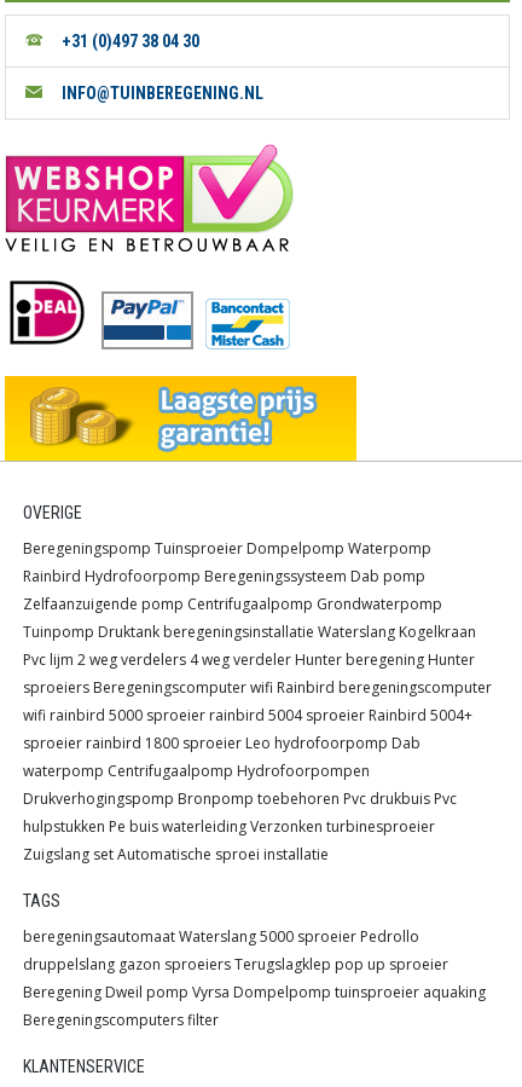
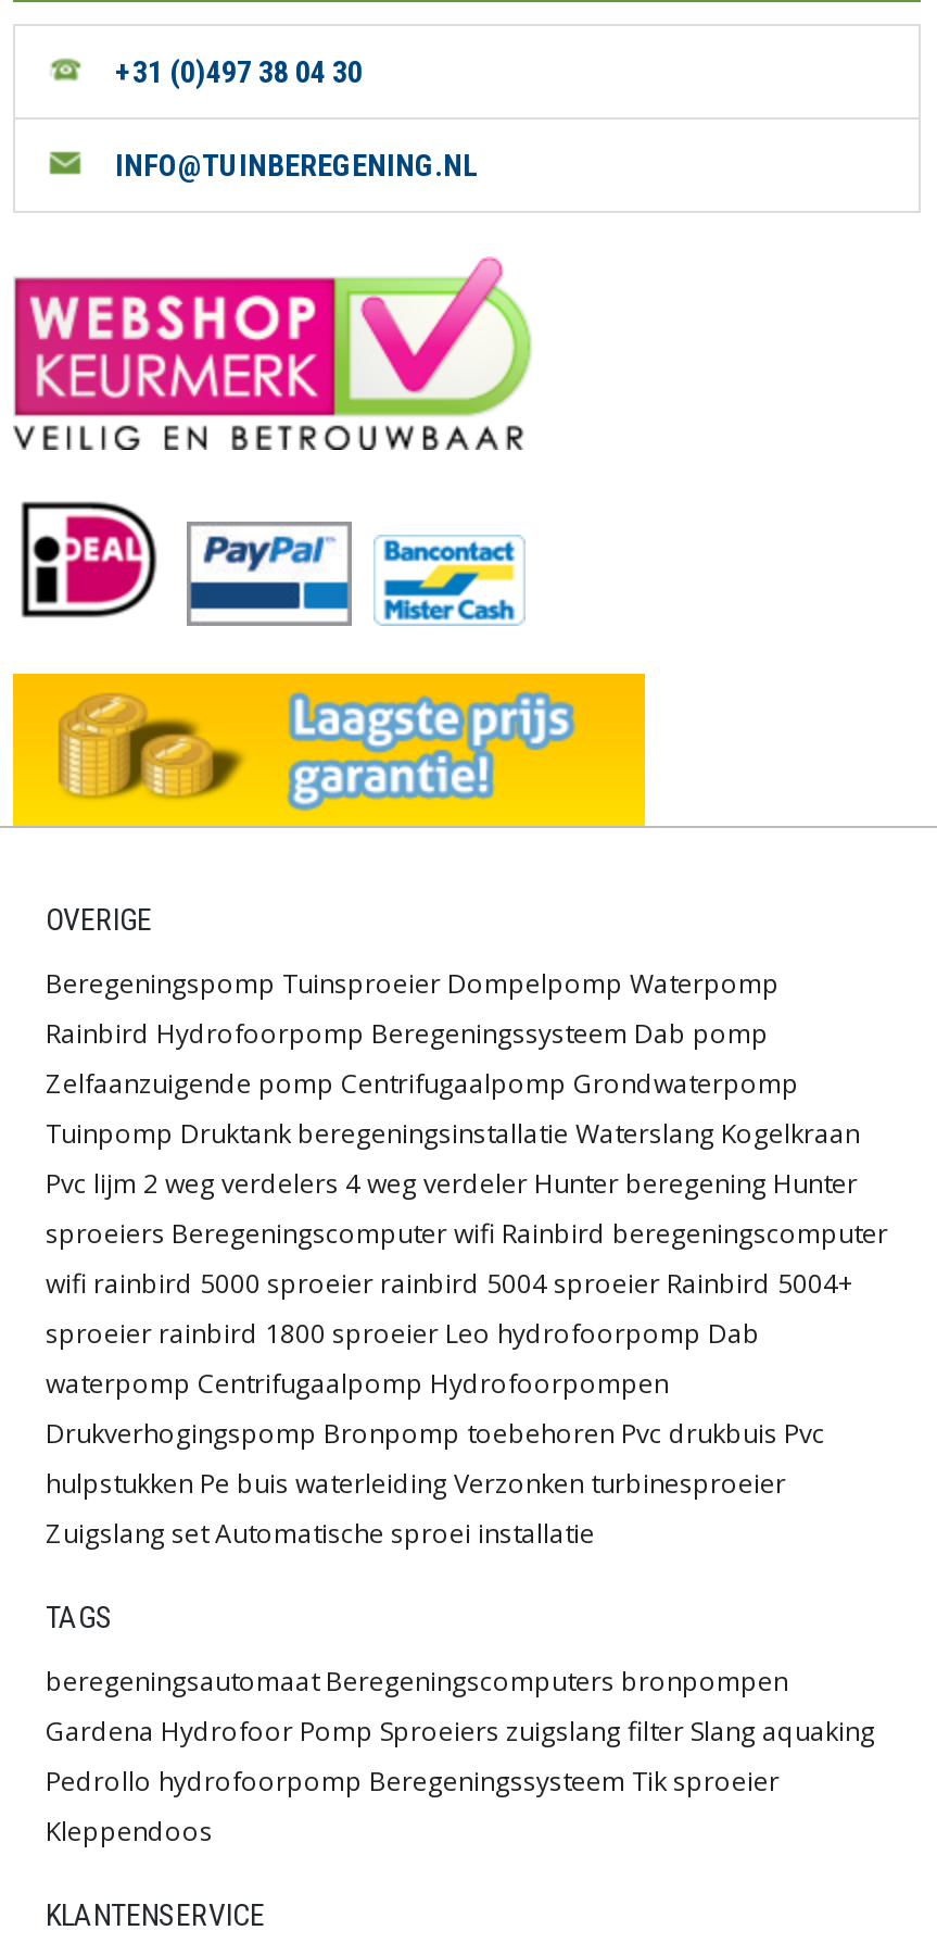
- beregeningsautomaat Waterslang 5000 sproeier Pedrollo
- druppelslang gazon sproeiers Terugslagklep pop up sproeier
- Beregening Dweil pomp Vyrsa Dompelpomp tuinsproeier aquaking
- Beregeningscomputers filter
+ beregeningsautomaat Beregeningscomputers bronpompen
+ Gardena Hydrofoor Pomp Sproeiers zuigslang filter Slang aquaking
+ Pedrollo hydrofoorpomp Beregeningssysteem Tik sproeier
+ Kleppendoos
